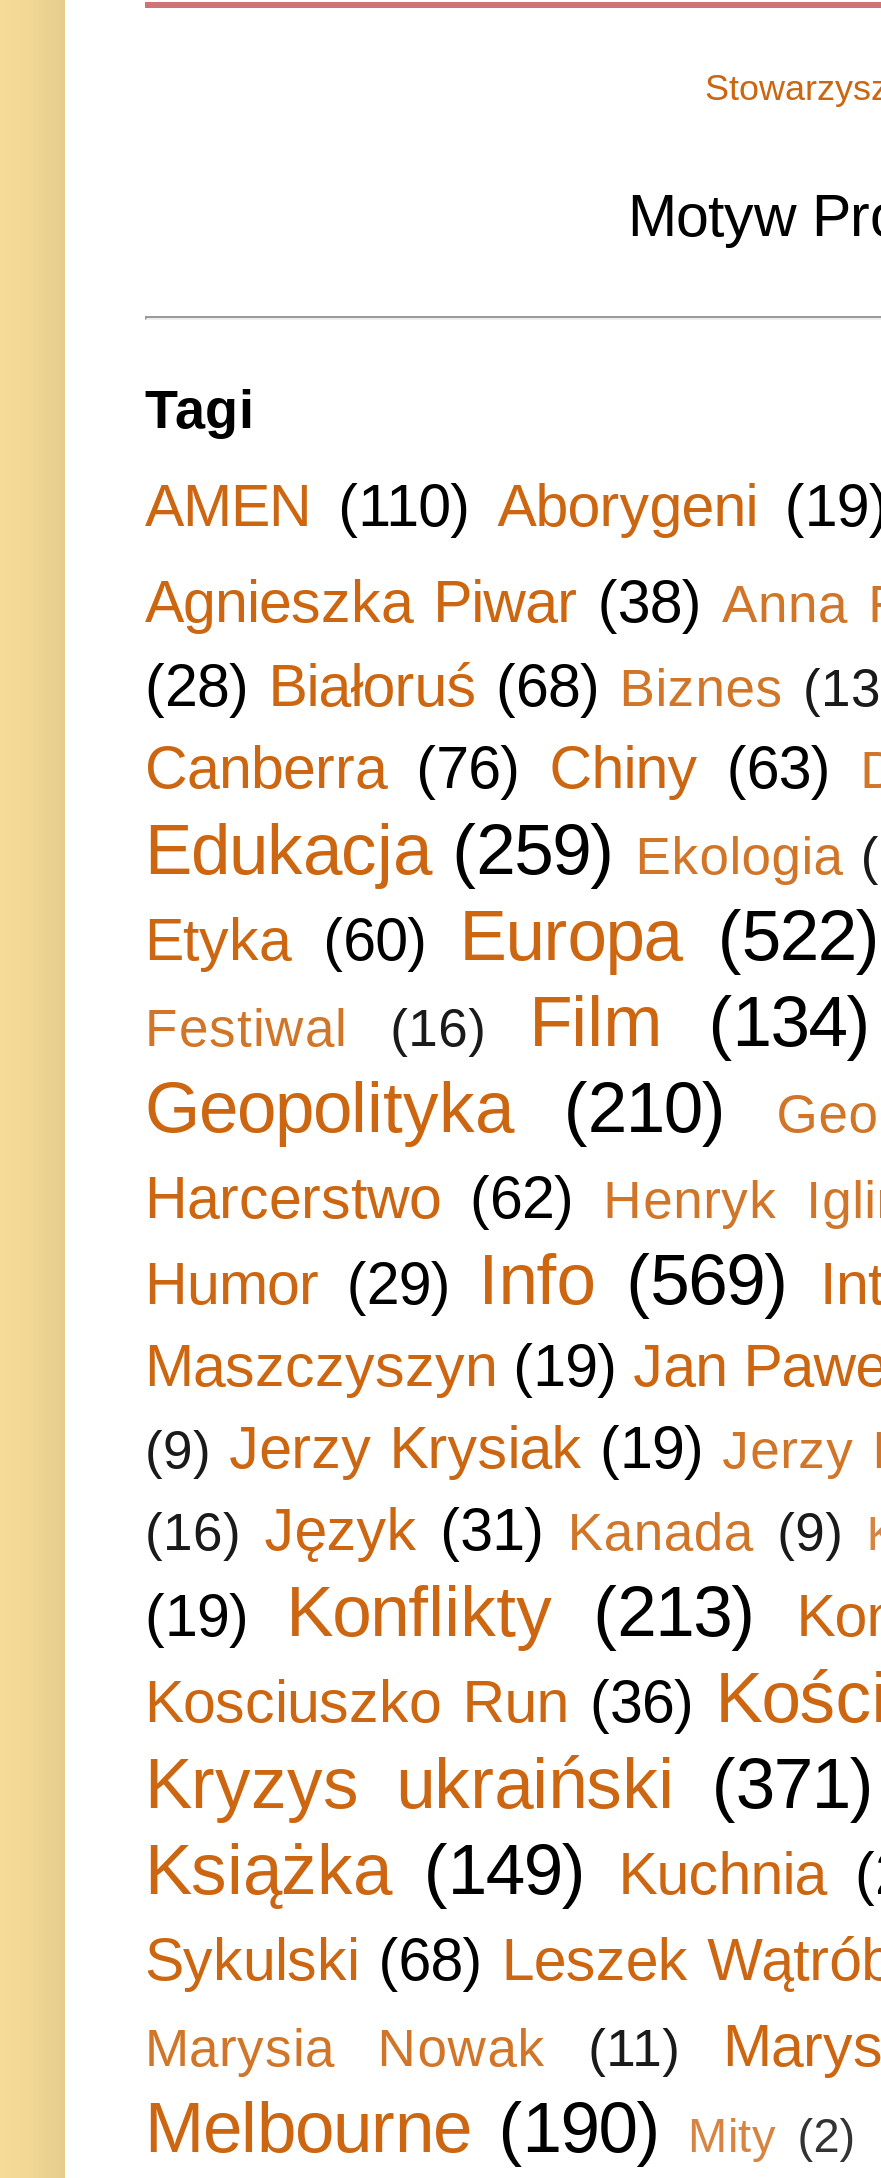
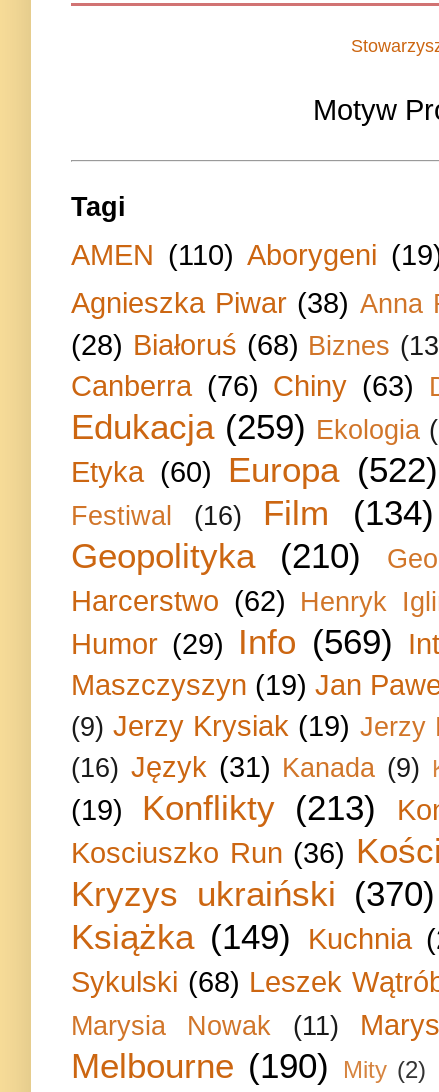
- Kryzys ukraiński (371)
+ Kryzys ukraiński (370)
